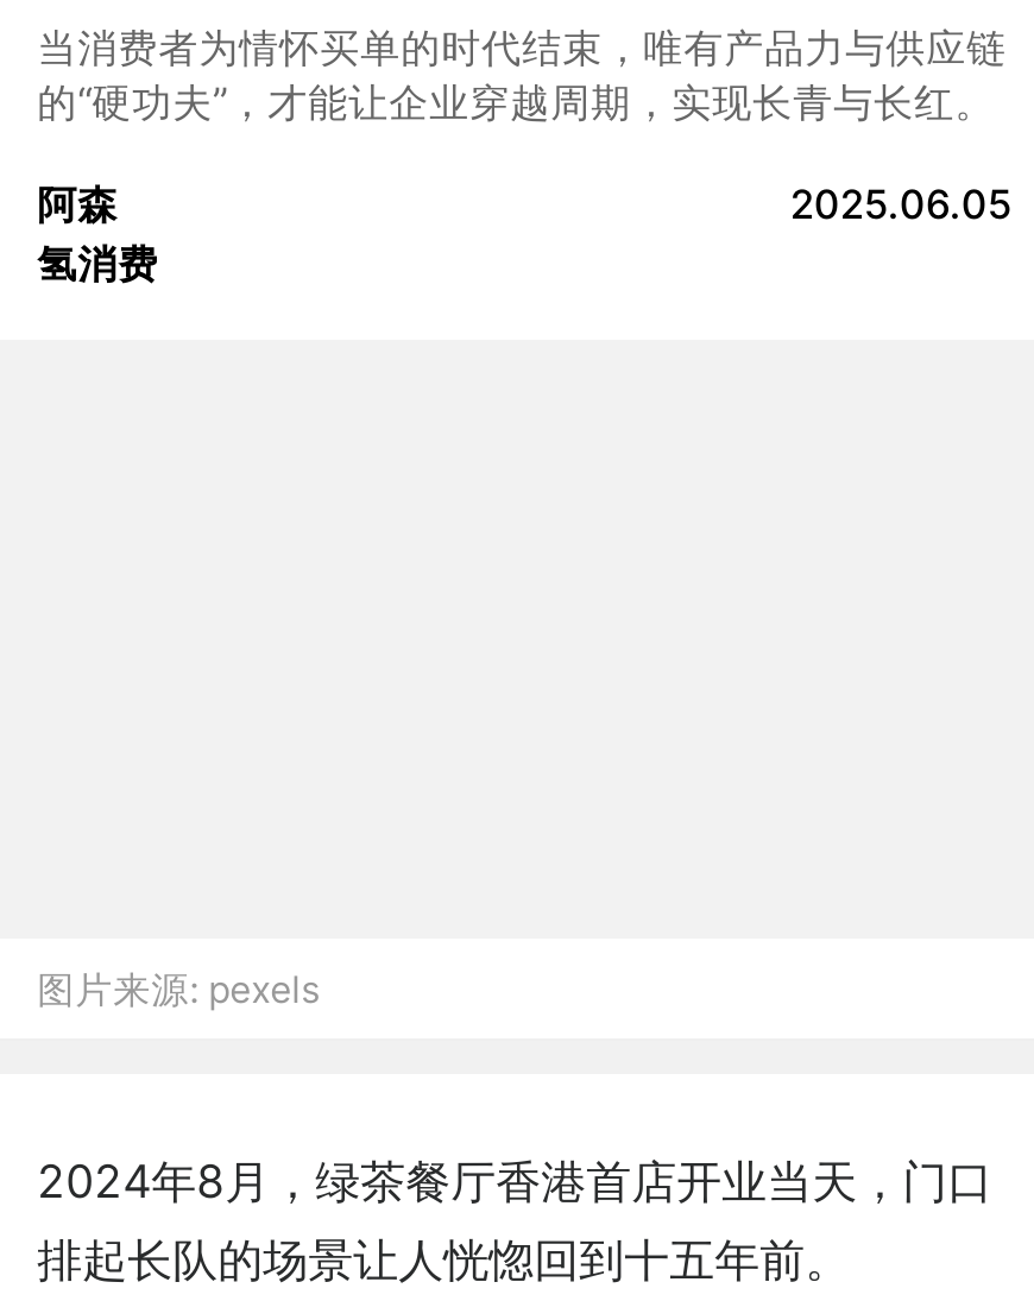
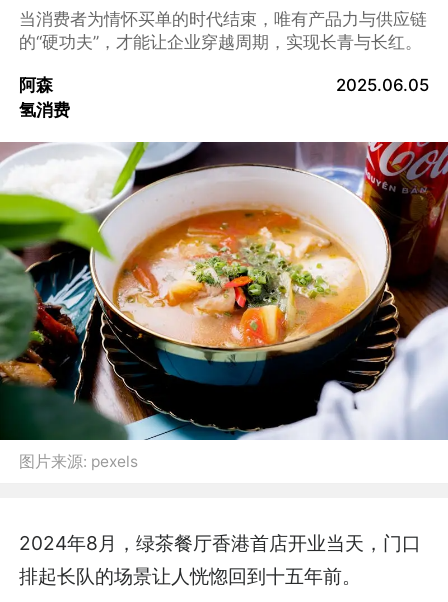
+ [image]
